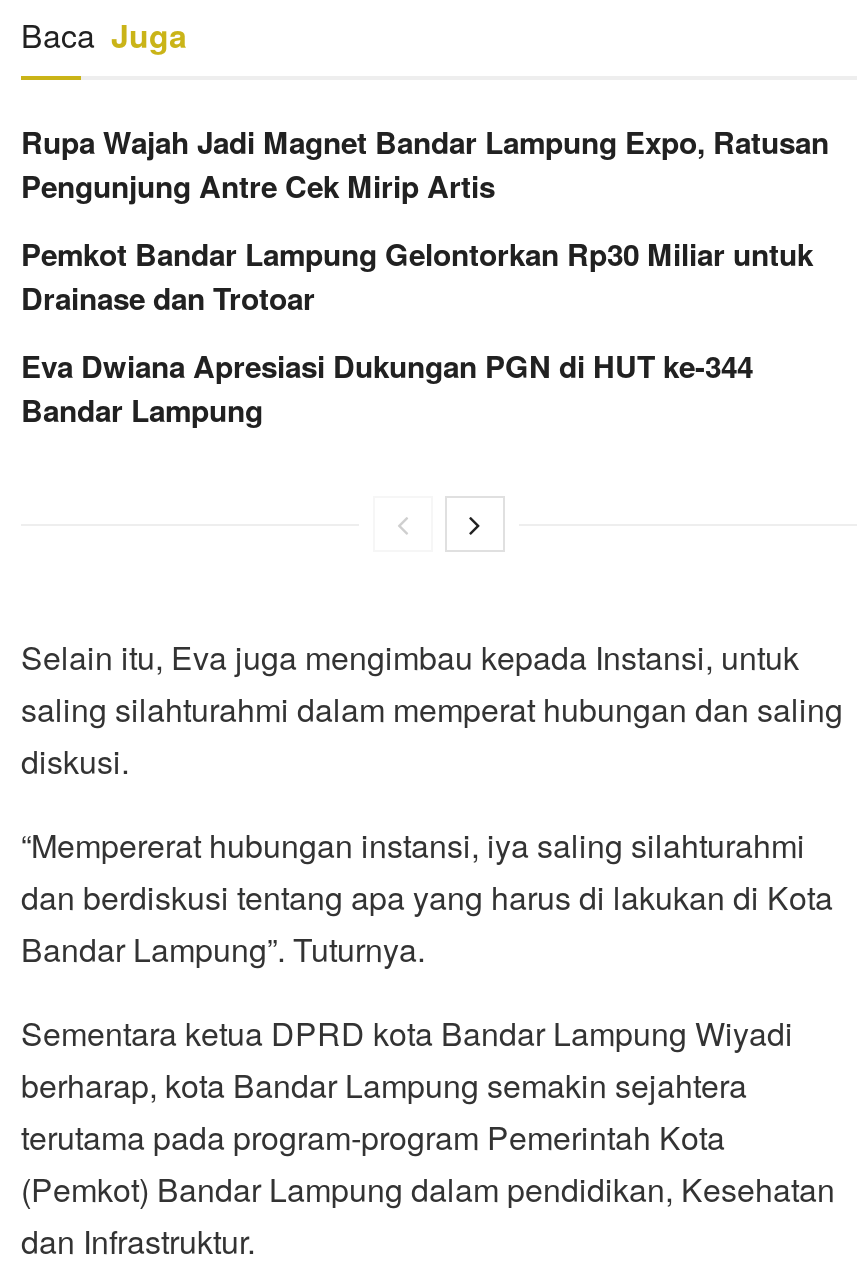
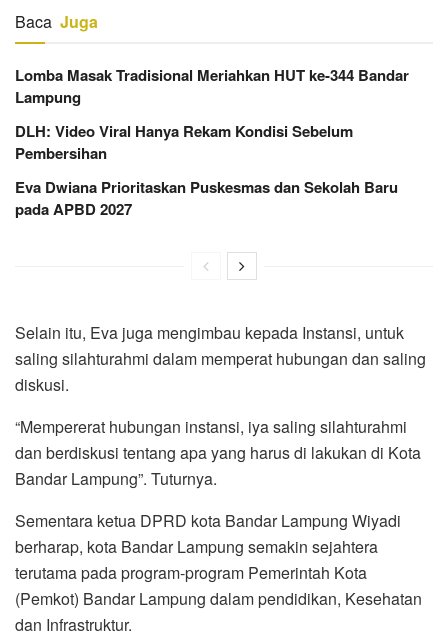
- Rupa Wajah Jadi Magnet Bandar Lampung Expo, Ratusan
- Pengunjung Antre Cek Mirip Artis
+ Lomba Masak Tradisional Meriahkan HUT ke-344 Bandar
+ Lampung

- Pemkot Bandar Lampung Gelontorkan Rp30 Miliar untuk
- Drainase dan Trotoar
+ DLH: Video Viral Hanya Rekam Kondisi Sebelum
+ Pembersihan

- Eva Dwiana Apresiasi Dukungan PGN di HUT ke-344
- Bandar Lampung
+ Eva Dwiana Prioritaskan Puskesmas dan Sekolah Baru
+ pada APBD 2027
